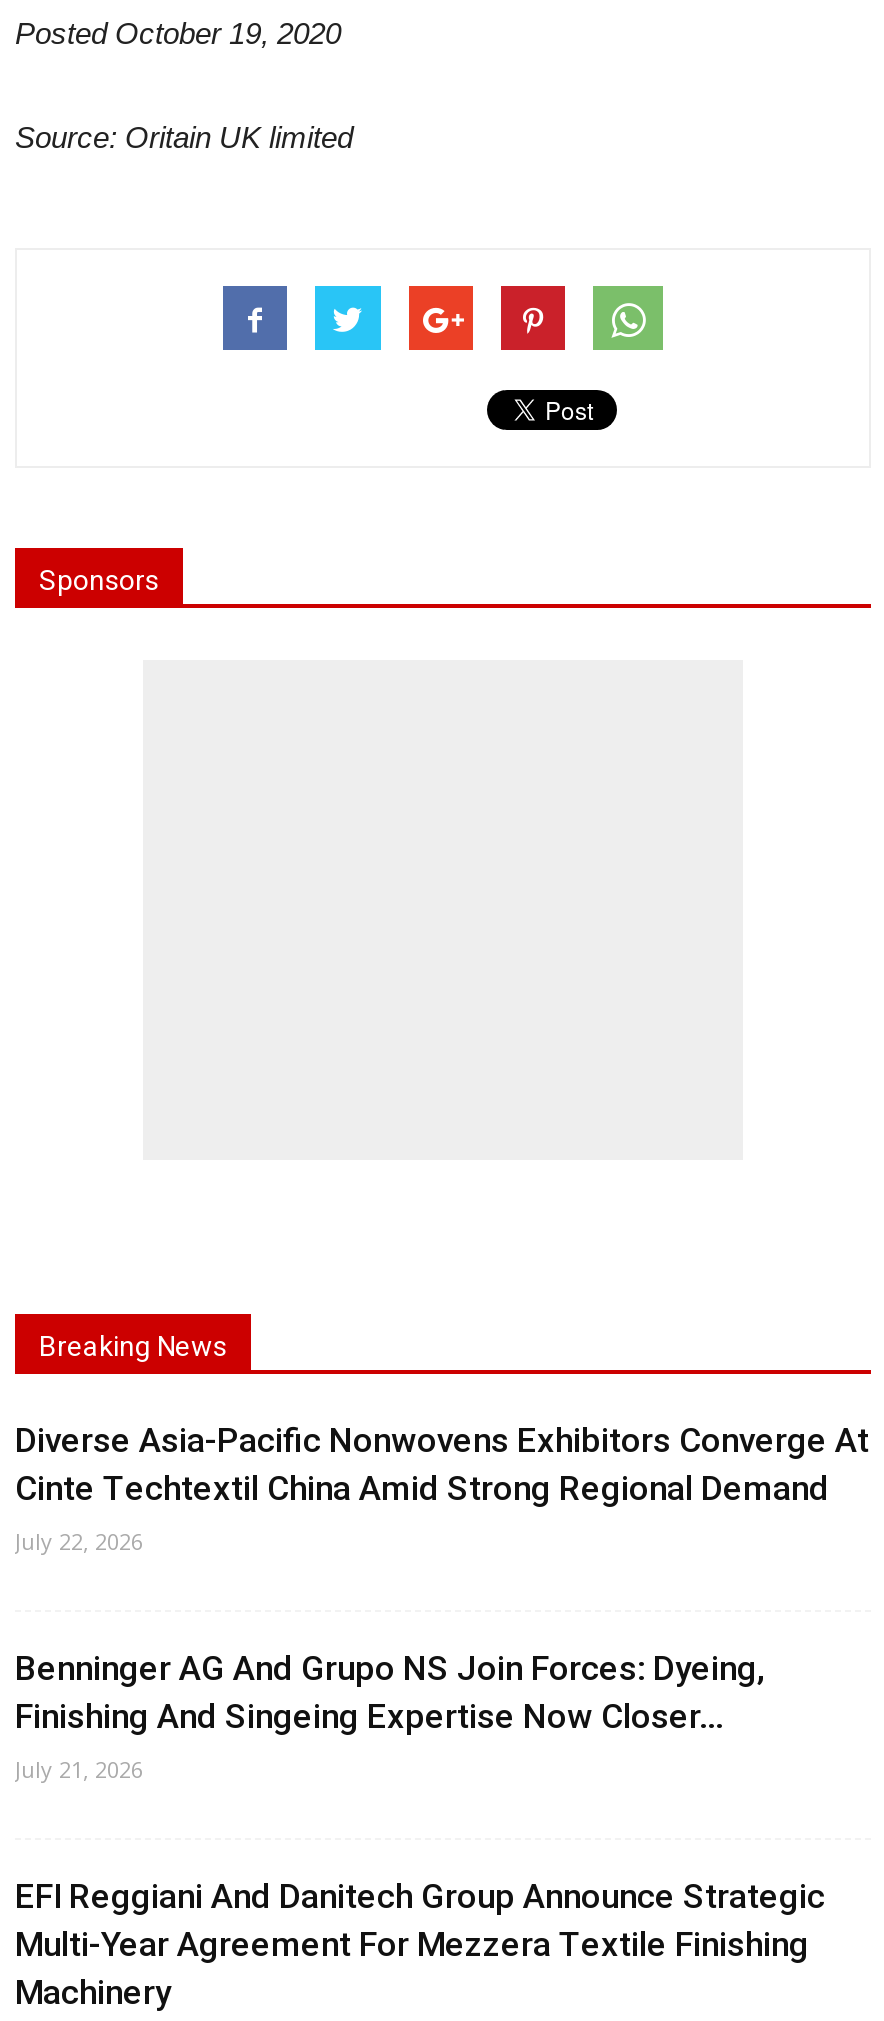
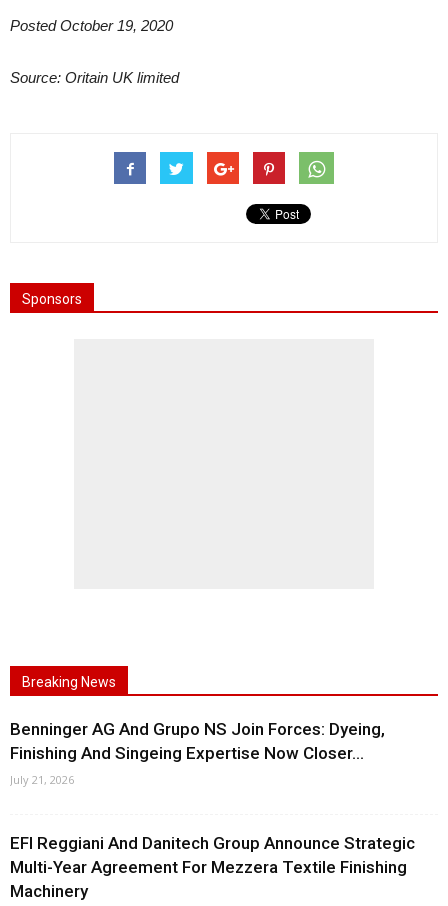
- Diverse Asia-Pacific Nonwovens Exhibitors Converge At
- Cinte Techtextil China Amid Strong Regional Demand
- July 22, 2026
